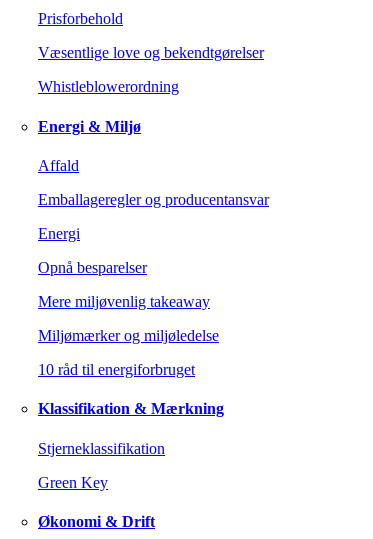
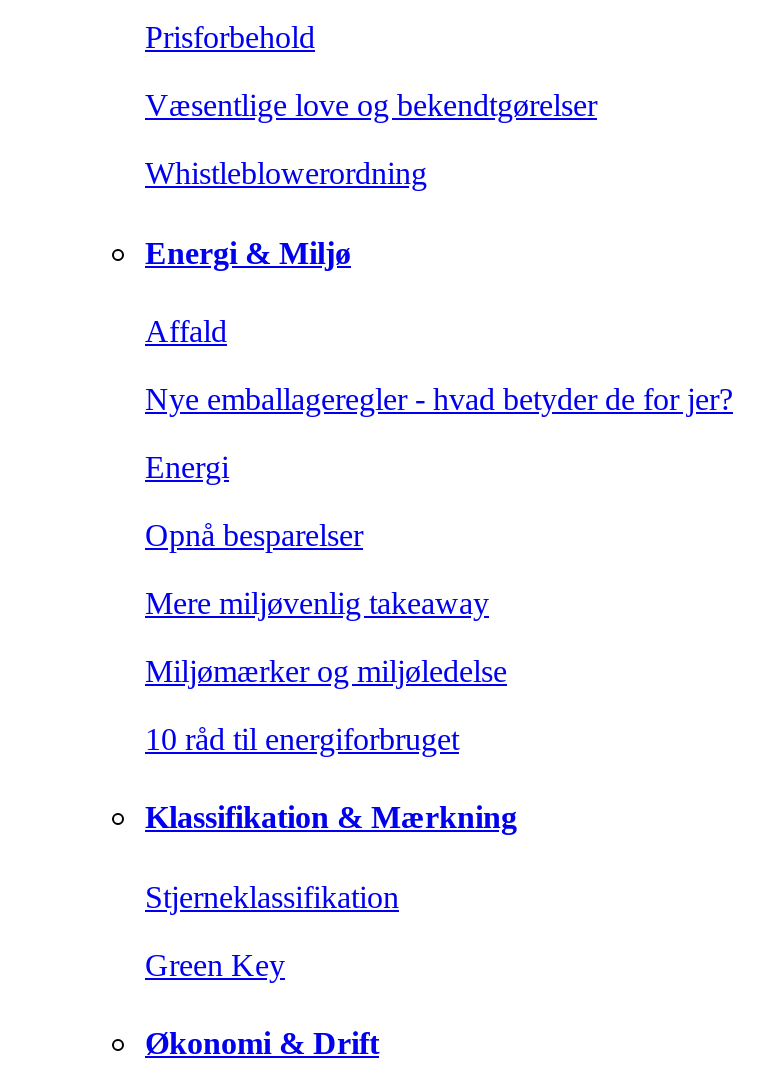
- Emballageregler og producentansvar
+ Nye emballageregler - hvad betyder de for jer?
